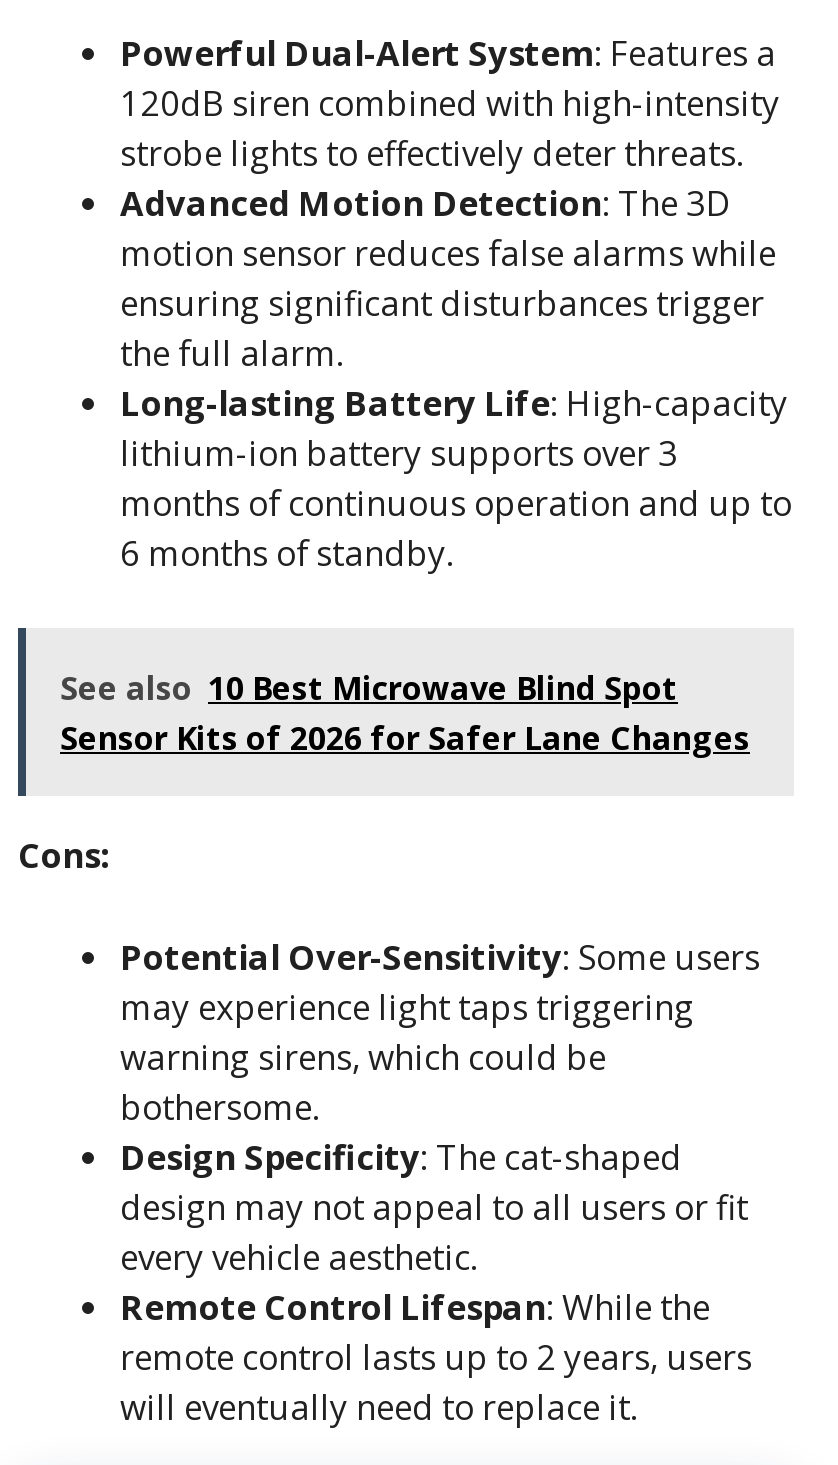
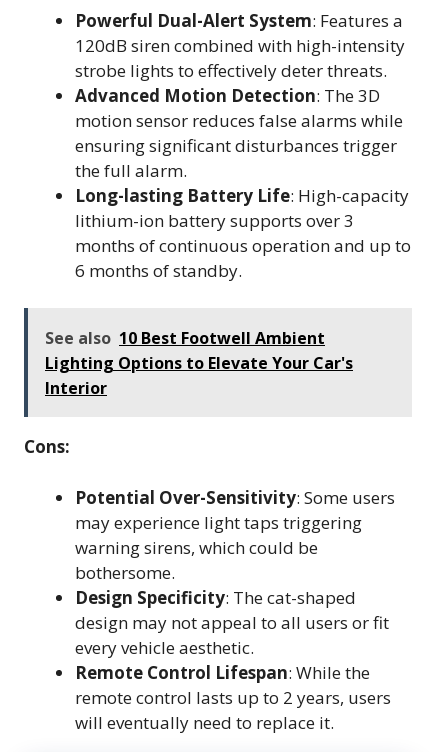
- See also 10 Best Microwave Blind Spot
- Sensor Kits of 2026 for Safer Lane Changes
+ See also 10 Best Footwell Ambient
+ Lighting Options to Elevate Your Car's
+ Interior
